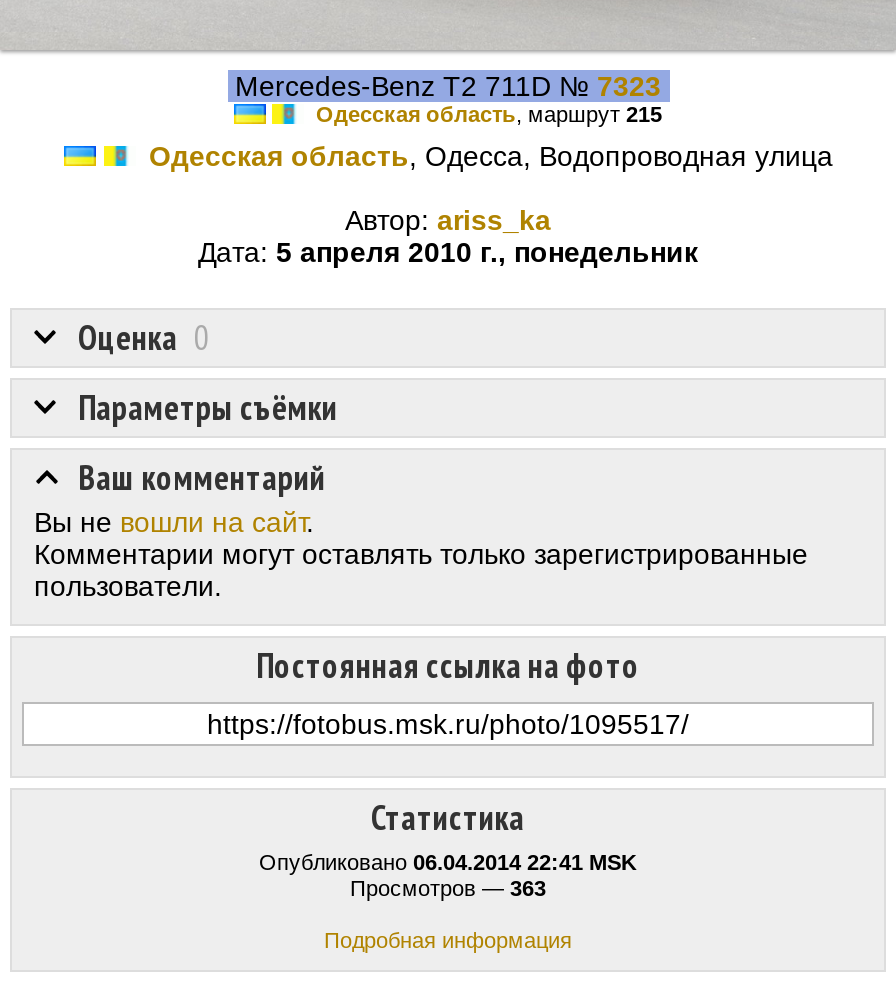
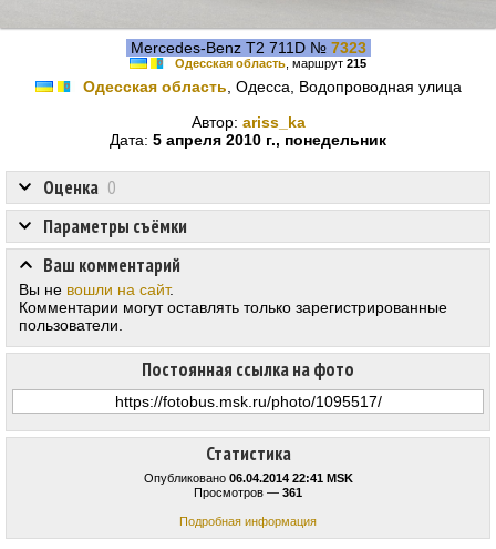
- Просмотров — 363
+ Просмотров — 361
